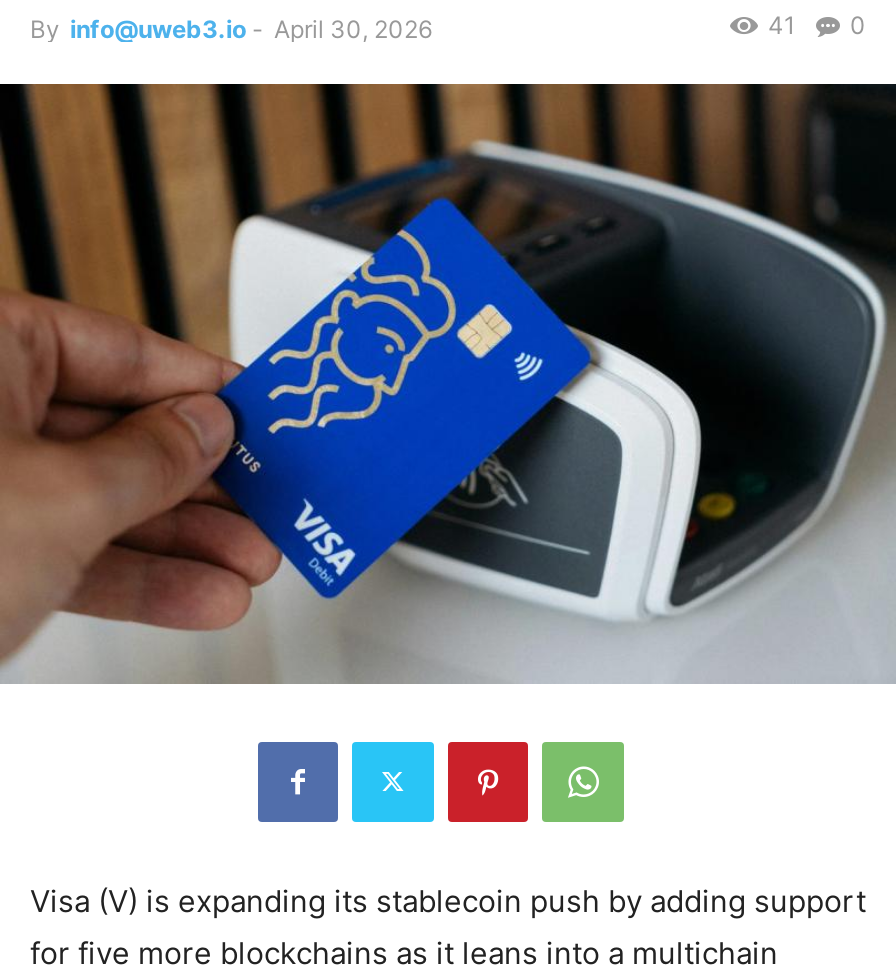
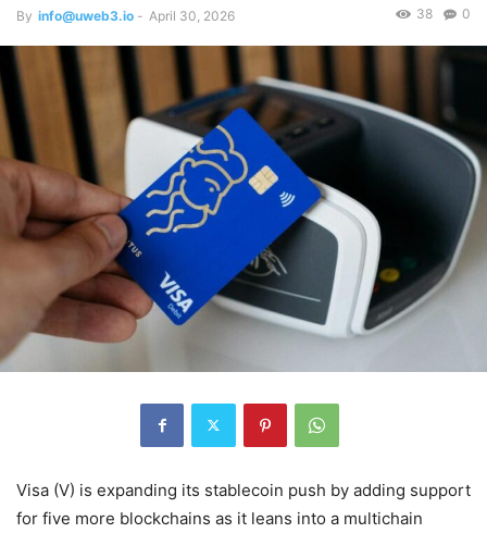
- 41 0
+ 38 0
